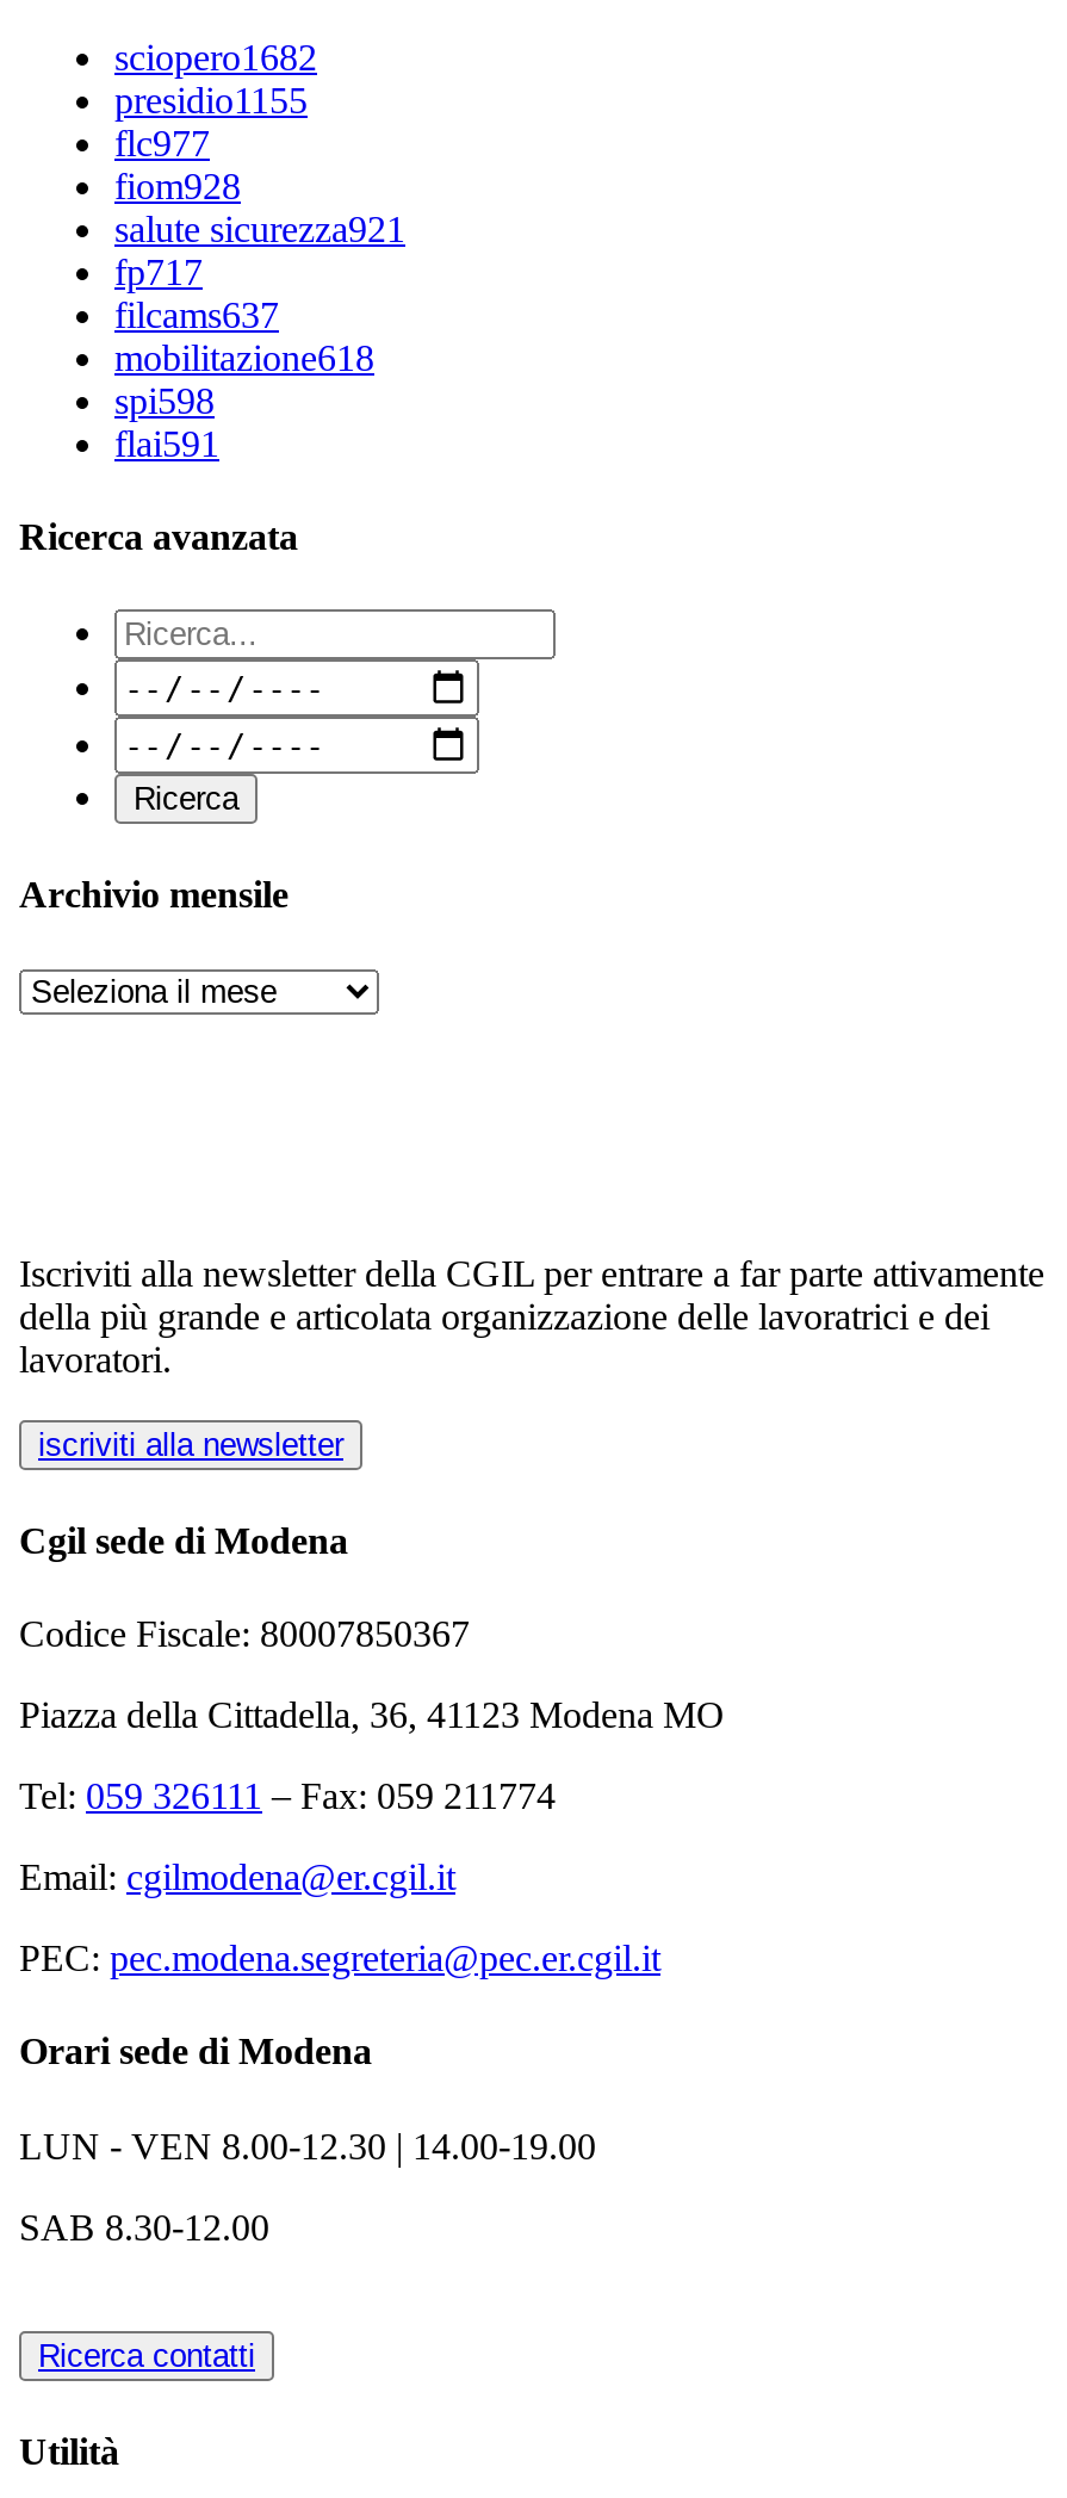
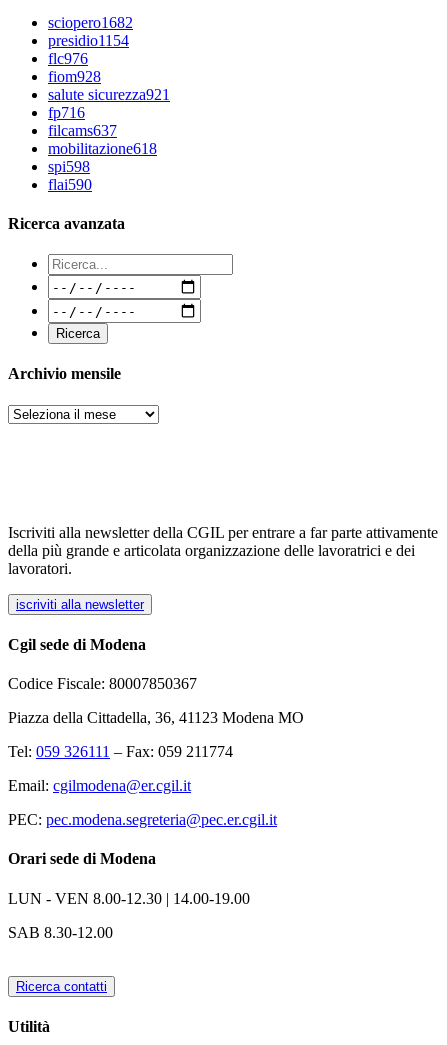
- presidio1155
+ presidio1154

- flc977
+ flc976

- fp717
+ fp716

- flai591
+ flai590
